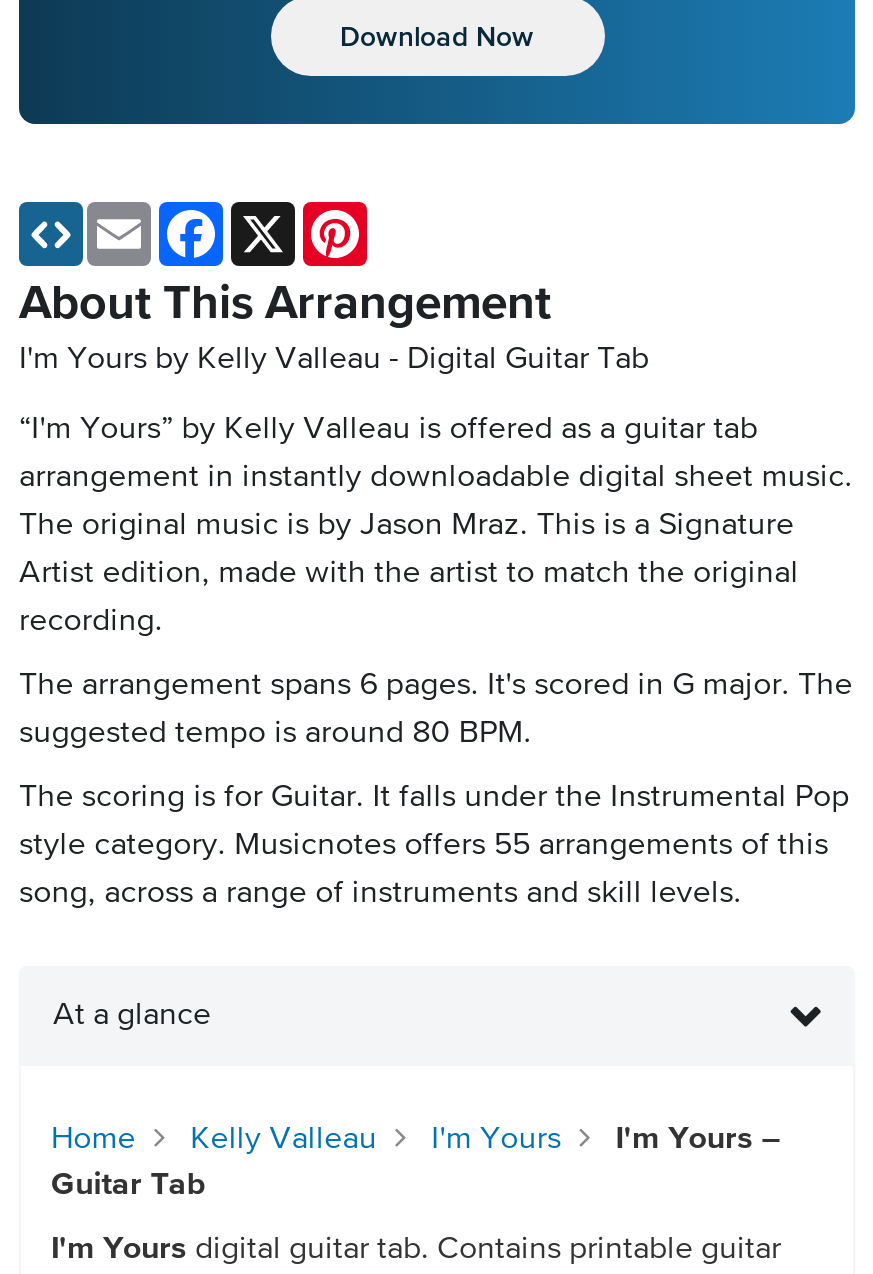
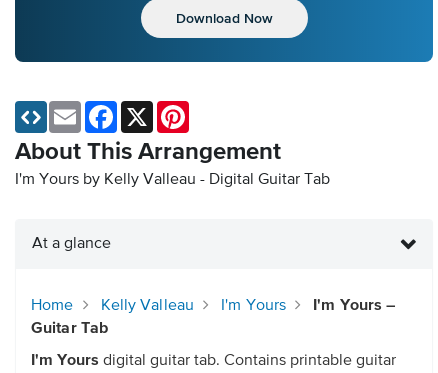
- “I'm Yours” by Kelly Valleau is offered as a guitar tab
- arrangement in instantly downloadable digital sheet music.
- The original music is by Jason Mraz. This is a Signature
- Artist edition, made with the artist to match the original
- recording.
- The arrangement spans 6 pages. It's scored in G major. The
- suggested tempo is around 80 BPM.
- The scoring is for Guitar. It falls under the Instrumental Pop
- style category. Musicnotes offers 55 arrangements of this
- song, across a range of instruments and skill levels.
